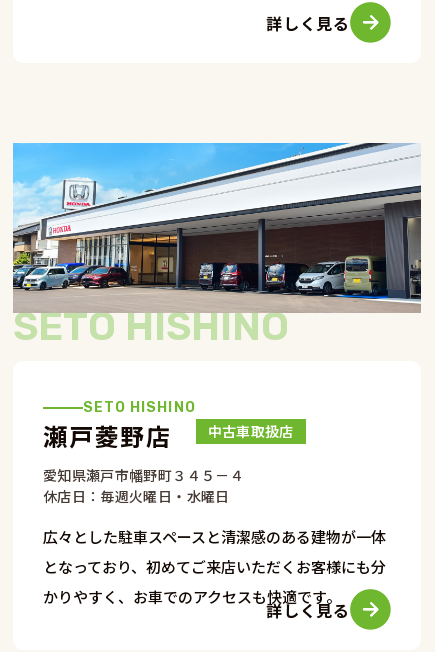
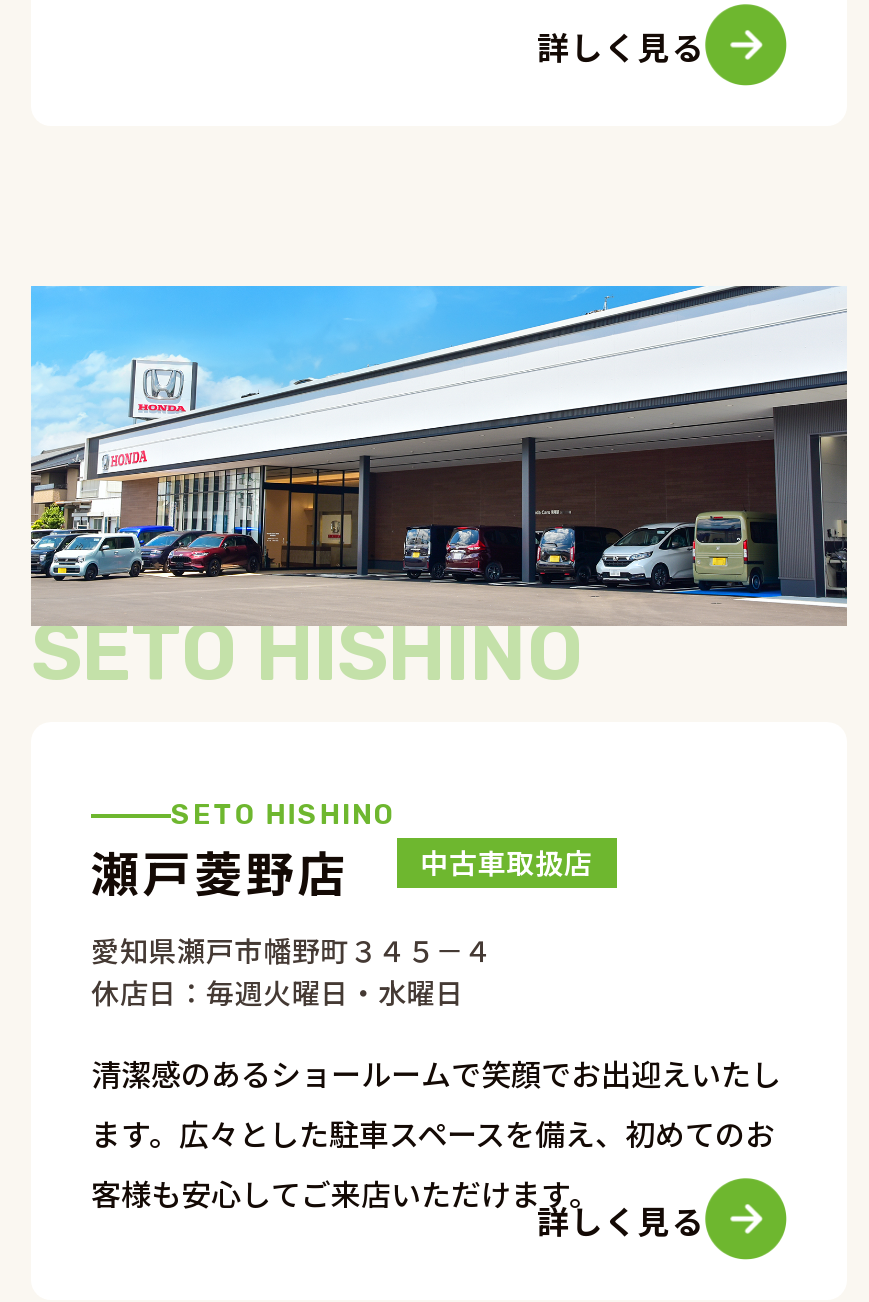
- 広々とした駐車スペースと清潔感のある建物が一体
- となっており、初めてご来店いただくお客様にも分
- かりやすく、お車でのアクセスも快適です。
+ 清潔感のあるショールームで笑顔でお出迎えいたし
+ ます。広々とした駐車スペースを備え、初めてのお
+ 客様も安心してご来店いただけます。
